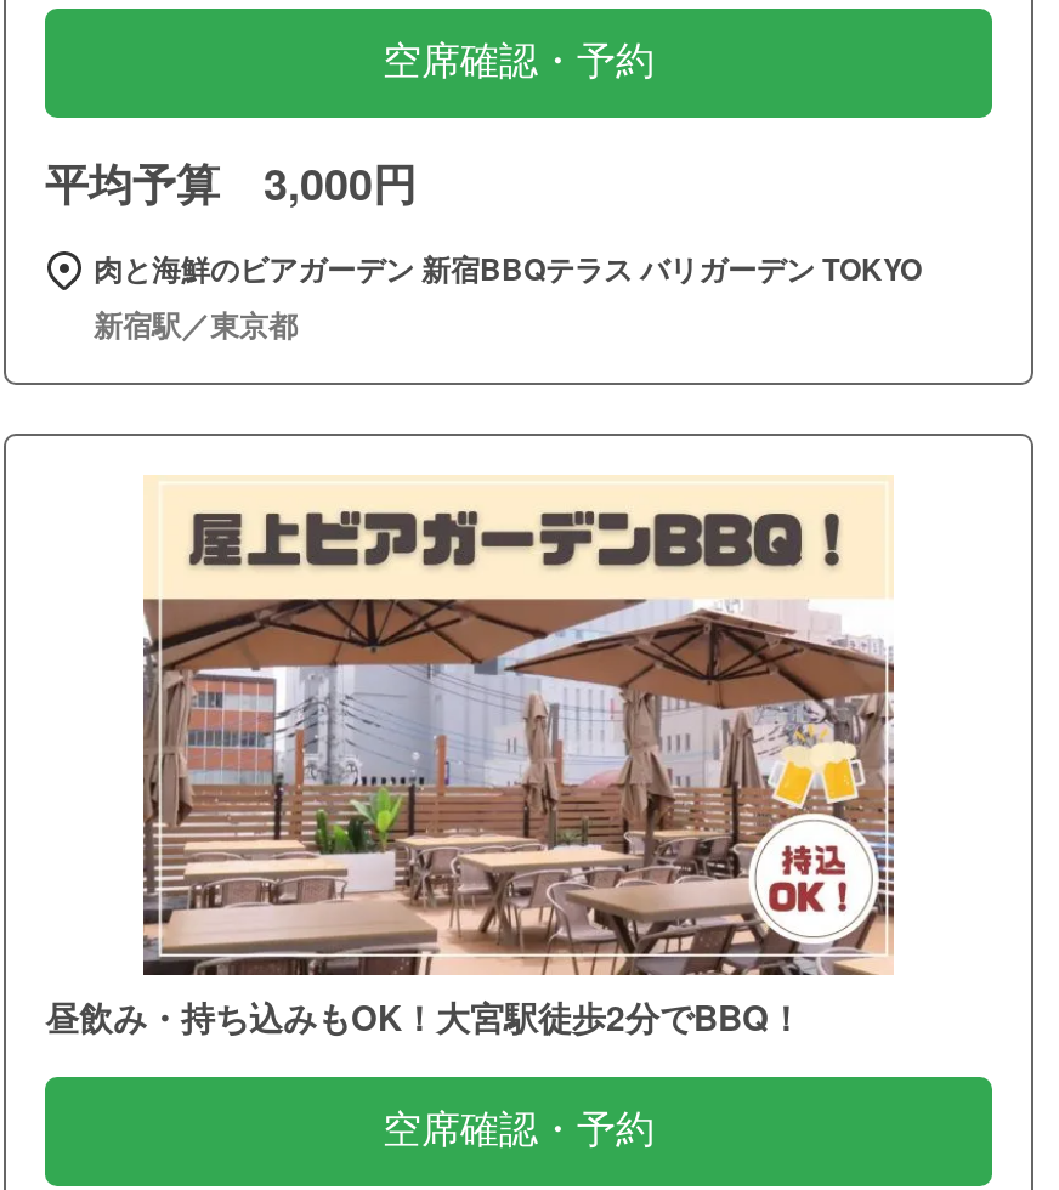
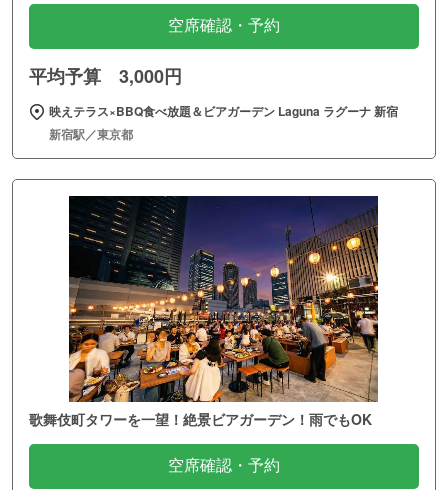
- 肉と海鮮のビアガーデン 新宿BBQテラス バリガーデン TOKYO
+ 映えテラス×BBQ食べ放題＆ビアガーデン Laguna ラグーナ 新宿

- [image]
- 昼飲み・持ち込みもOK！大宮駅徒歩2分でBBQ！
+ [image]
+ 歌舞伎町タワーを一望！絶景ビアガーデン！雨でもOK
